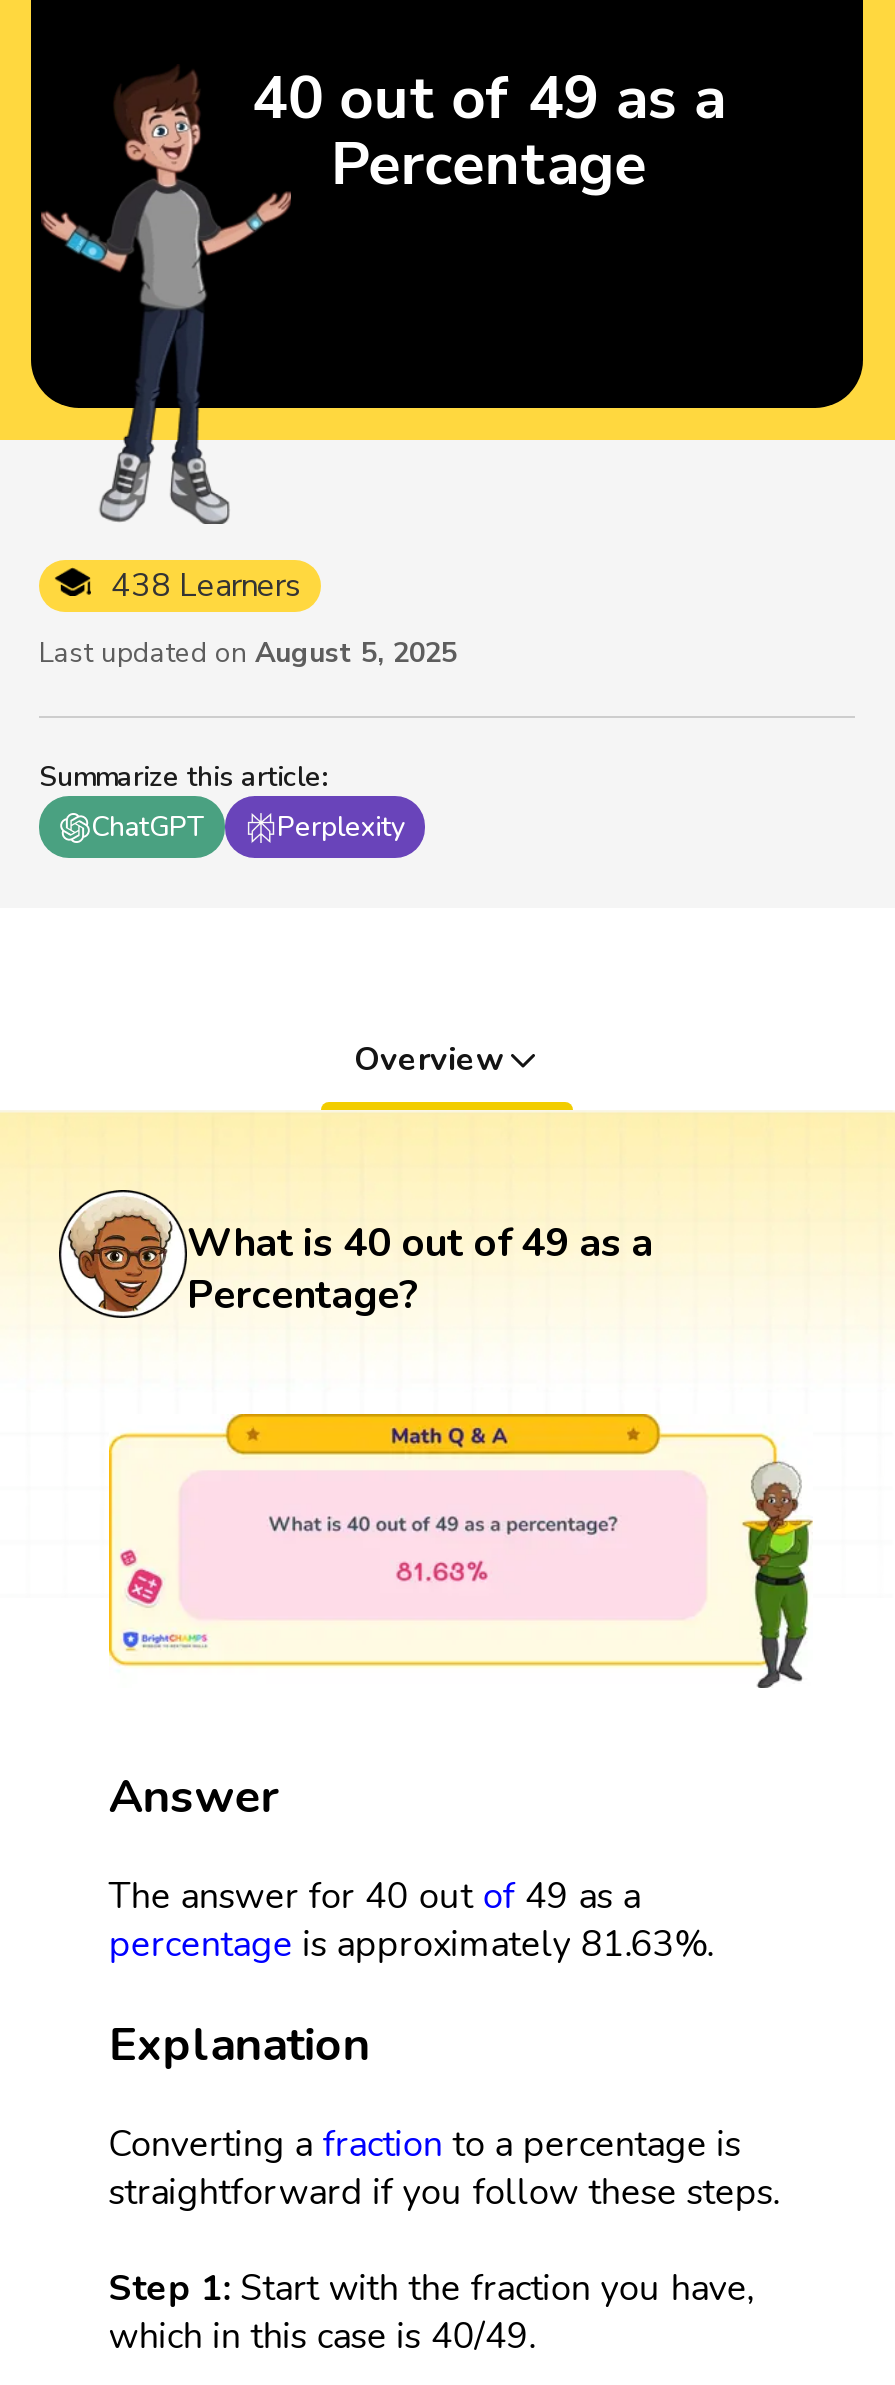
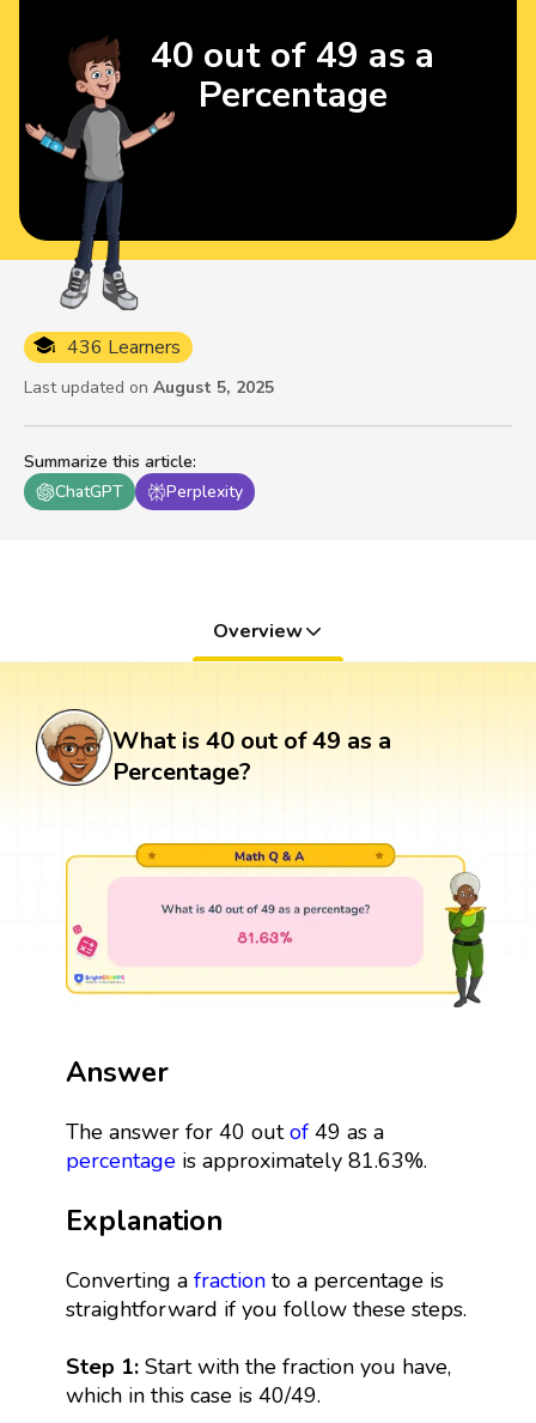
- 438 Learners
+ 436 Learners
